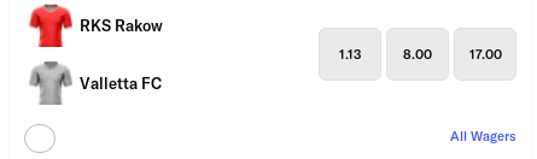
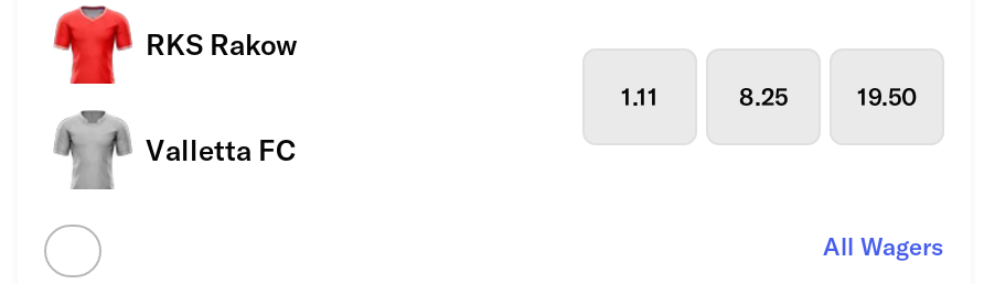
- 1.13
+ 1.11

- 8.00
+ 8.25

- 17.00
+ 19.50
